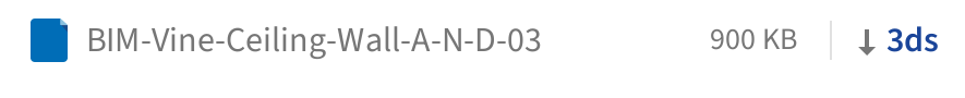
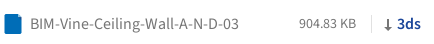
- 900 KB
+ 904.83 KB
